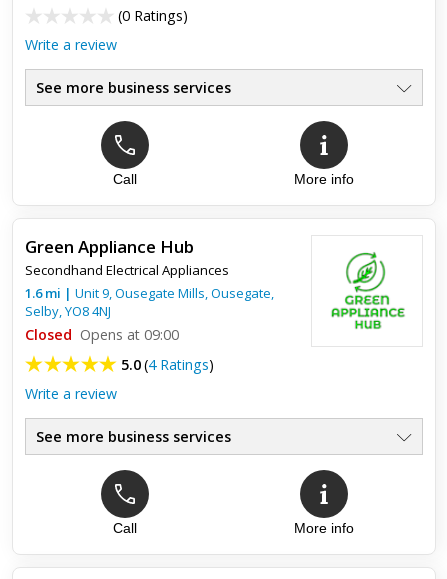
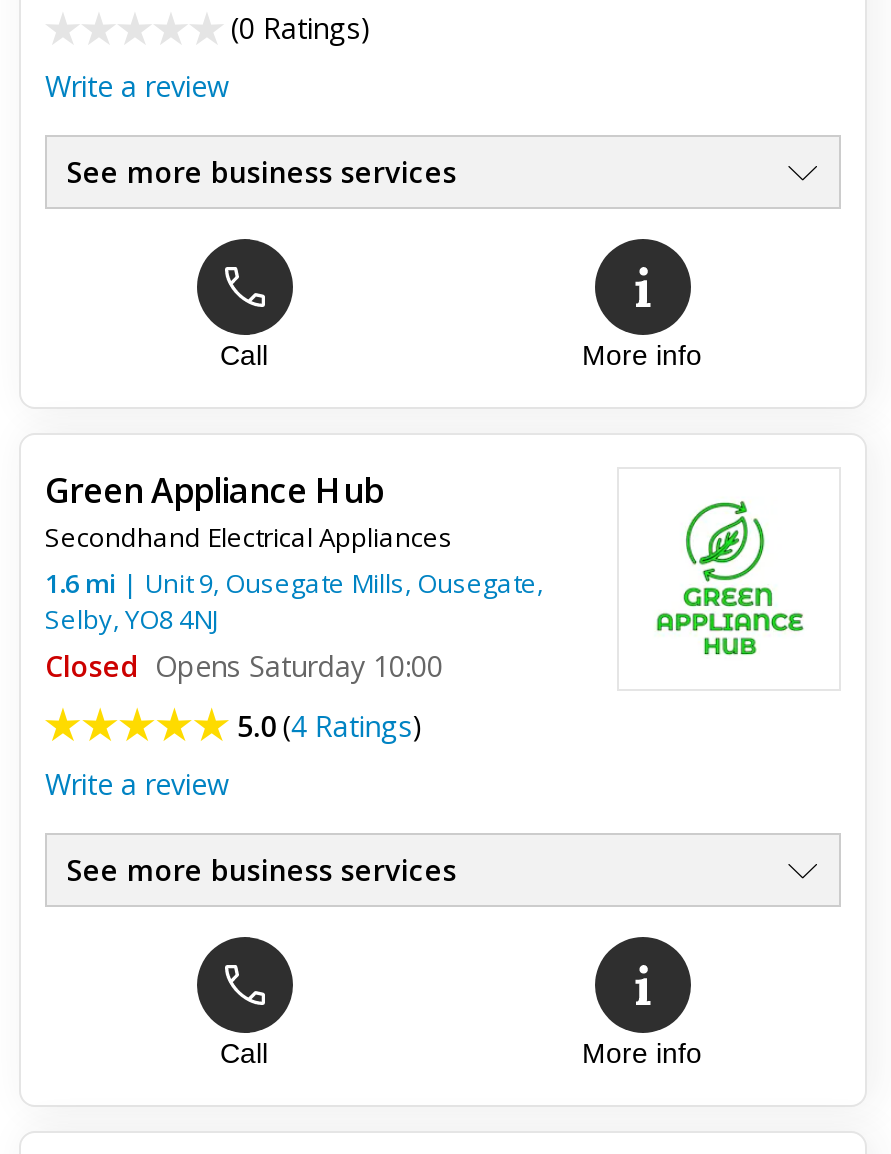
- Closed Opens at 09:00
+ Closed Opens Saturday 10:00
